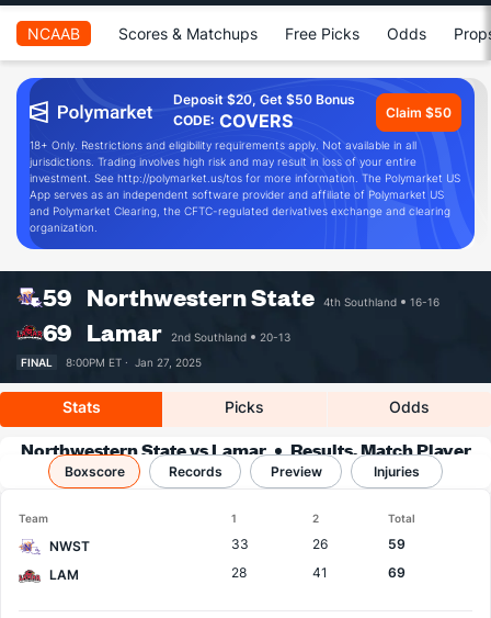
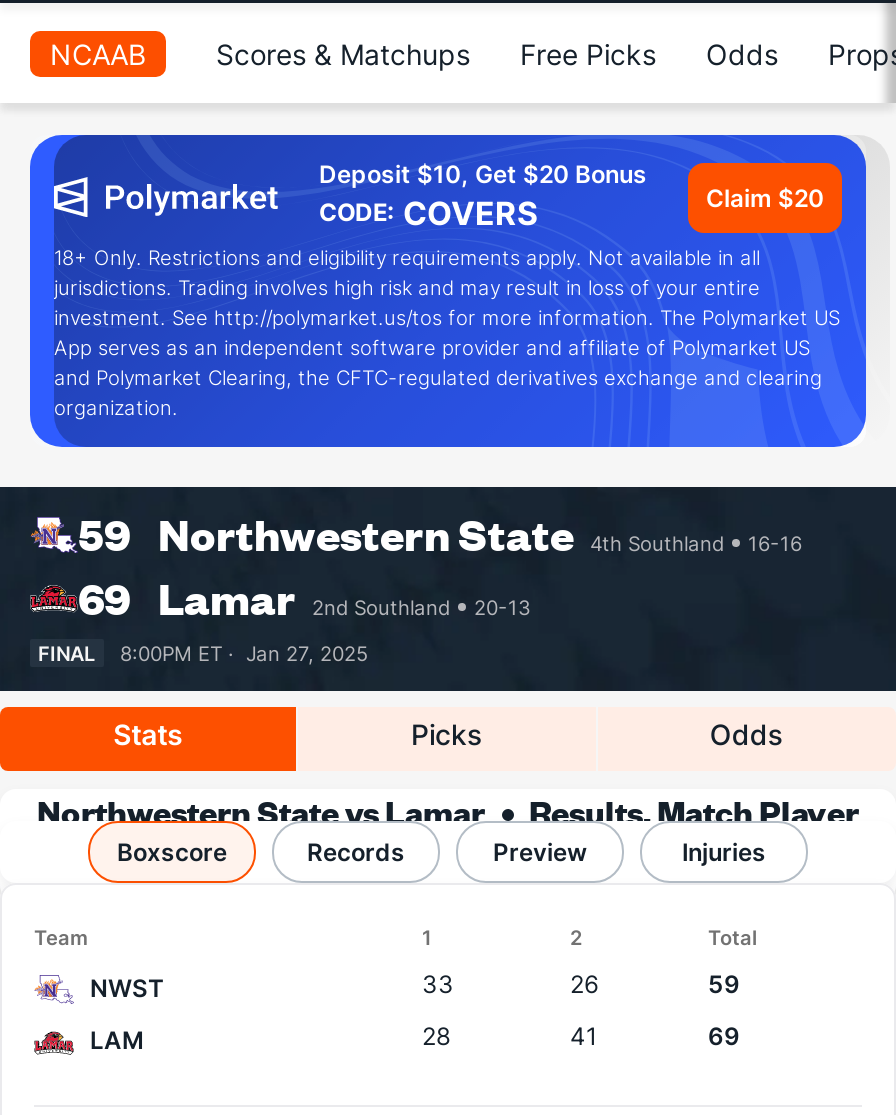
- Deposit $20, Get $50 Bonus
+ Deposit $10, Get $20 Bonus

- Claim $50
+ Claim $20
